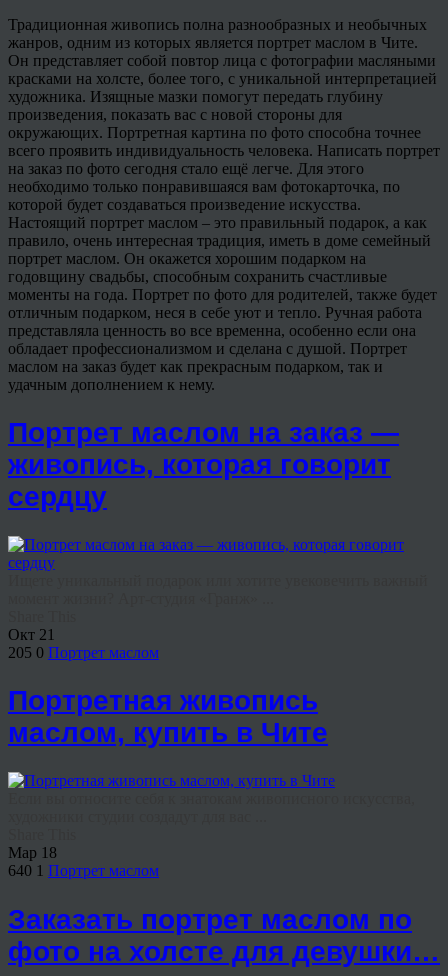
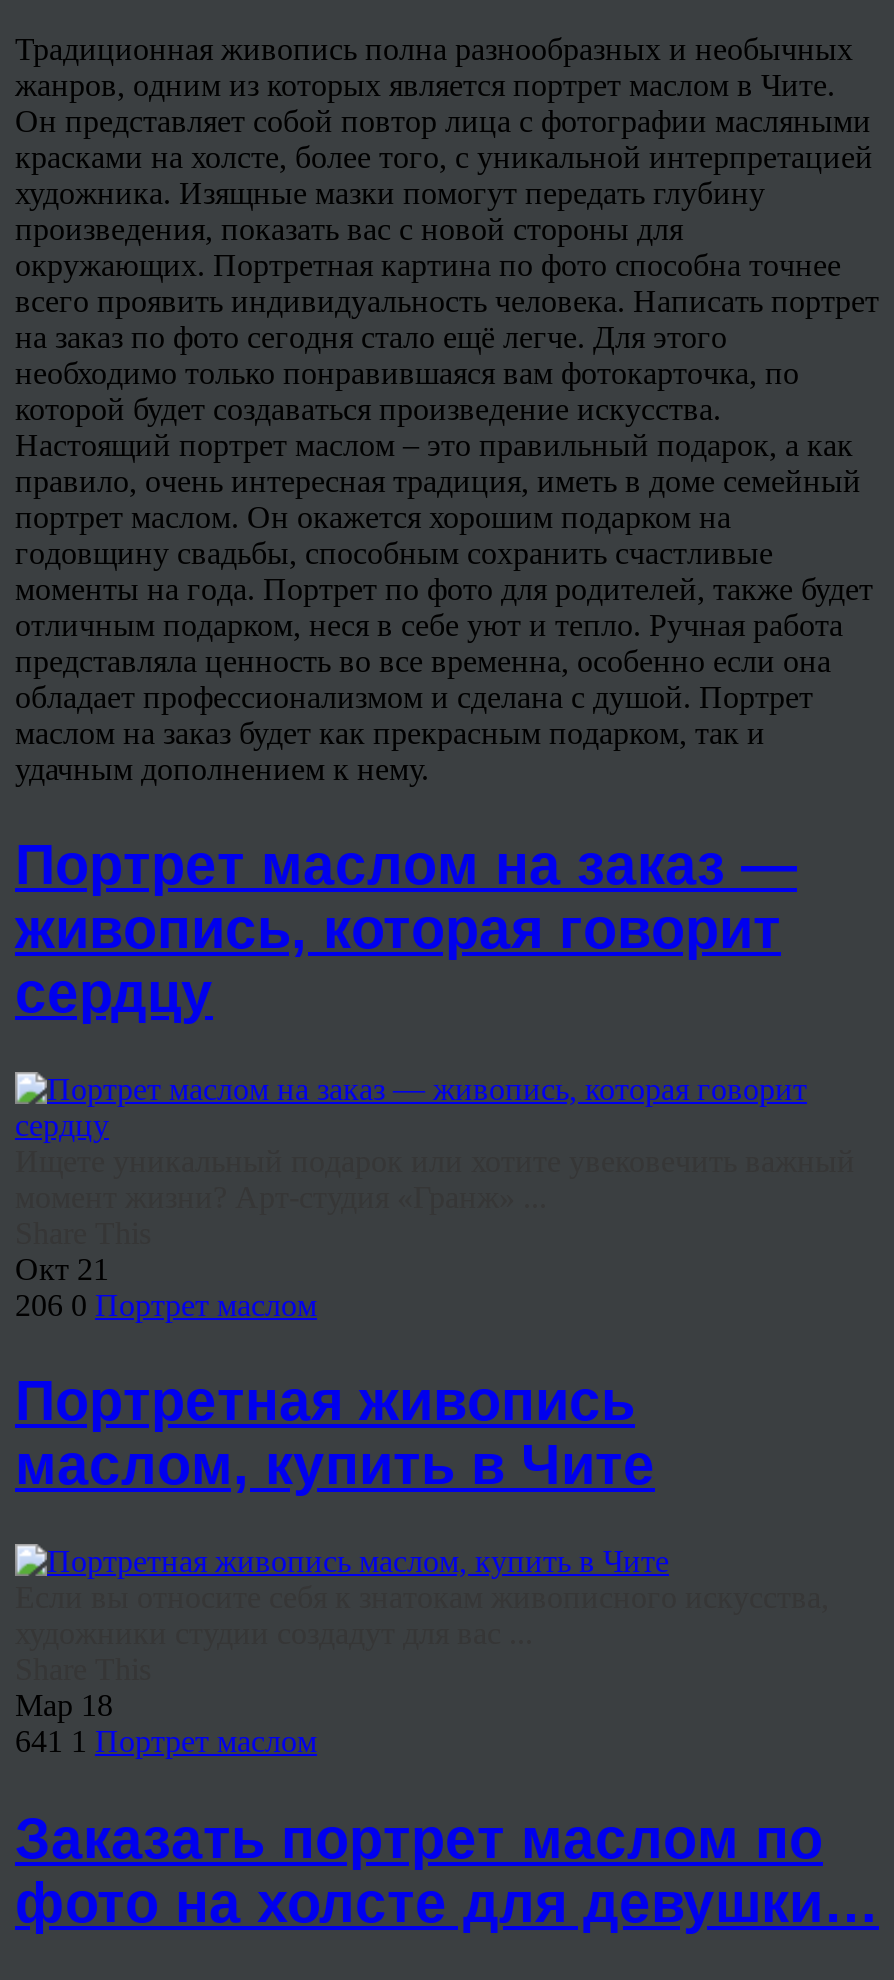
- 205 0 Портрет маслом
+ 206 0 Портрет маслом

- 640 1 Портрет маслом
+ 641 1 Портрет маслом
